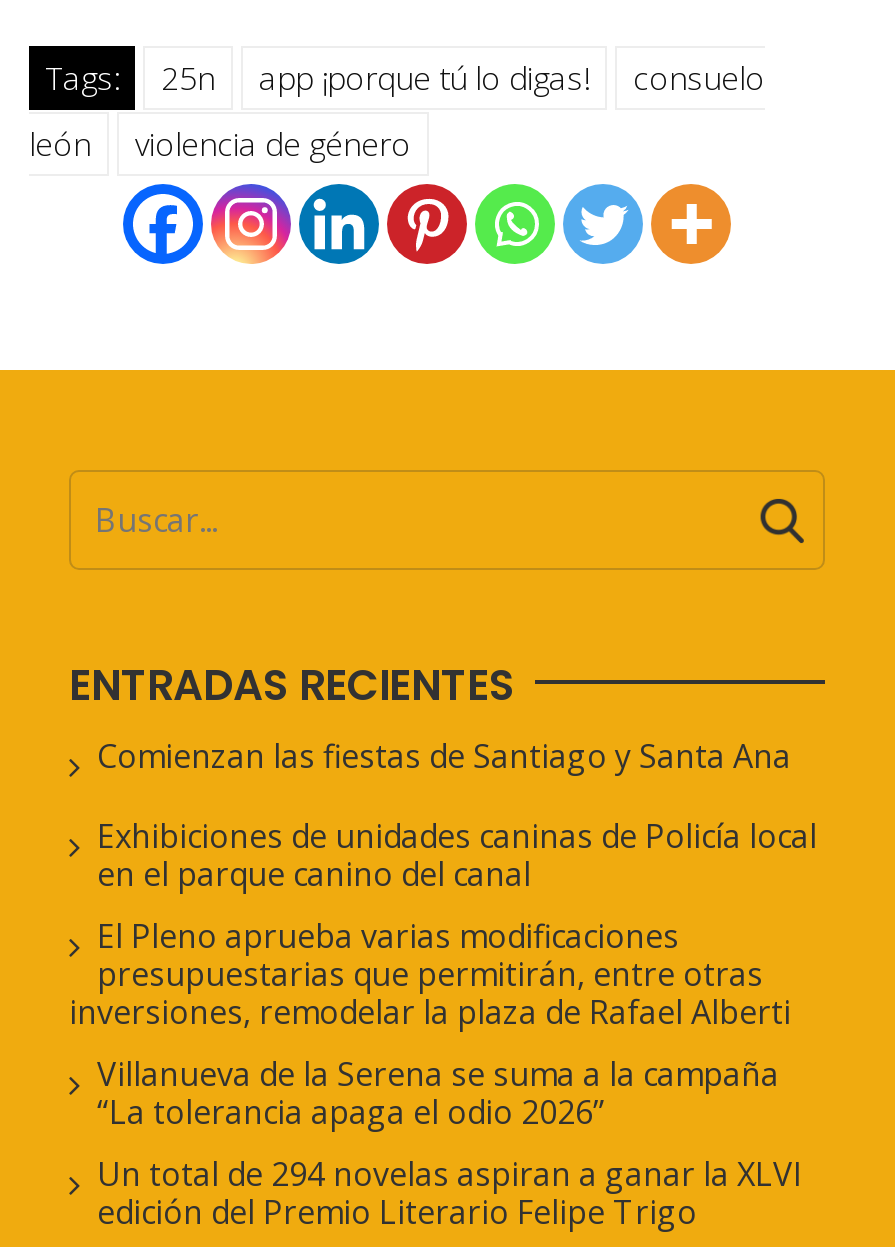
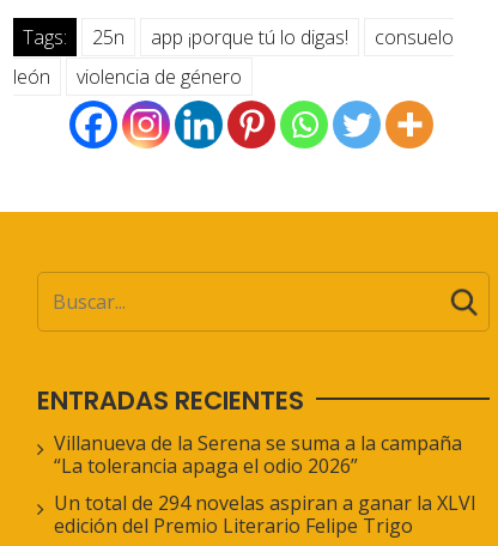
- Comienzan las fiestas de Santiago y Santa Ana
- Exhibiciones de unidades caninas de Policía local
- en el parque canino del canal
- El Pleno aprueba varias modificaciones
- presupuestarias que permitirán, entre otras
- inversiones, remodelar la plaza de Rafael Alberti
